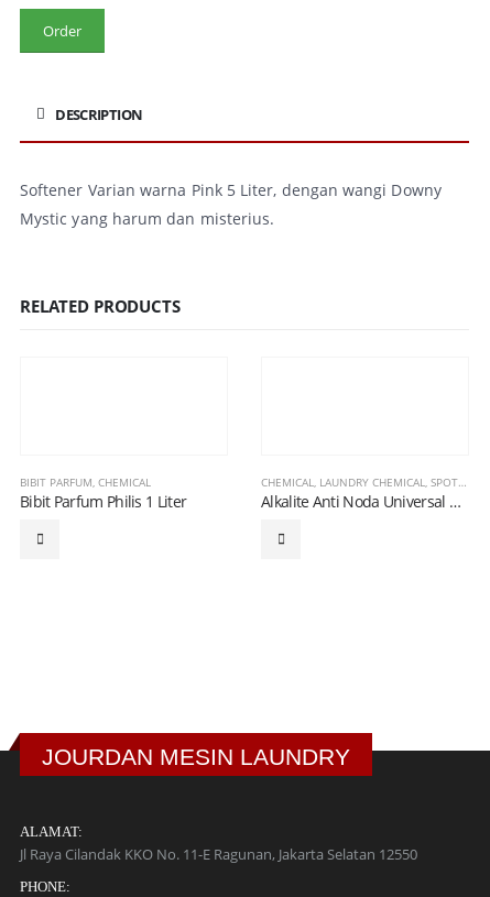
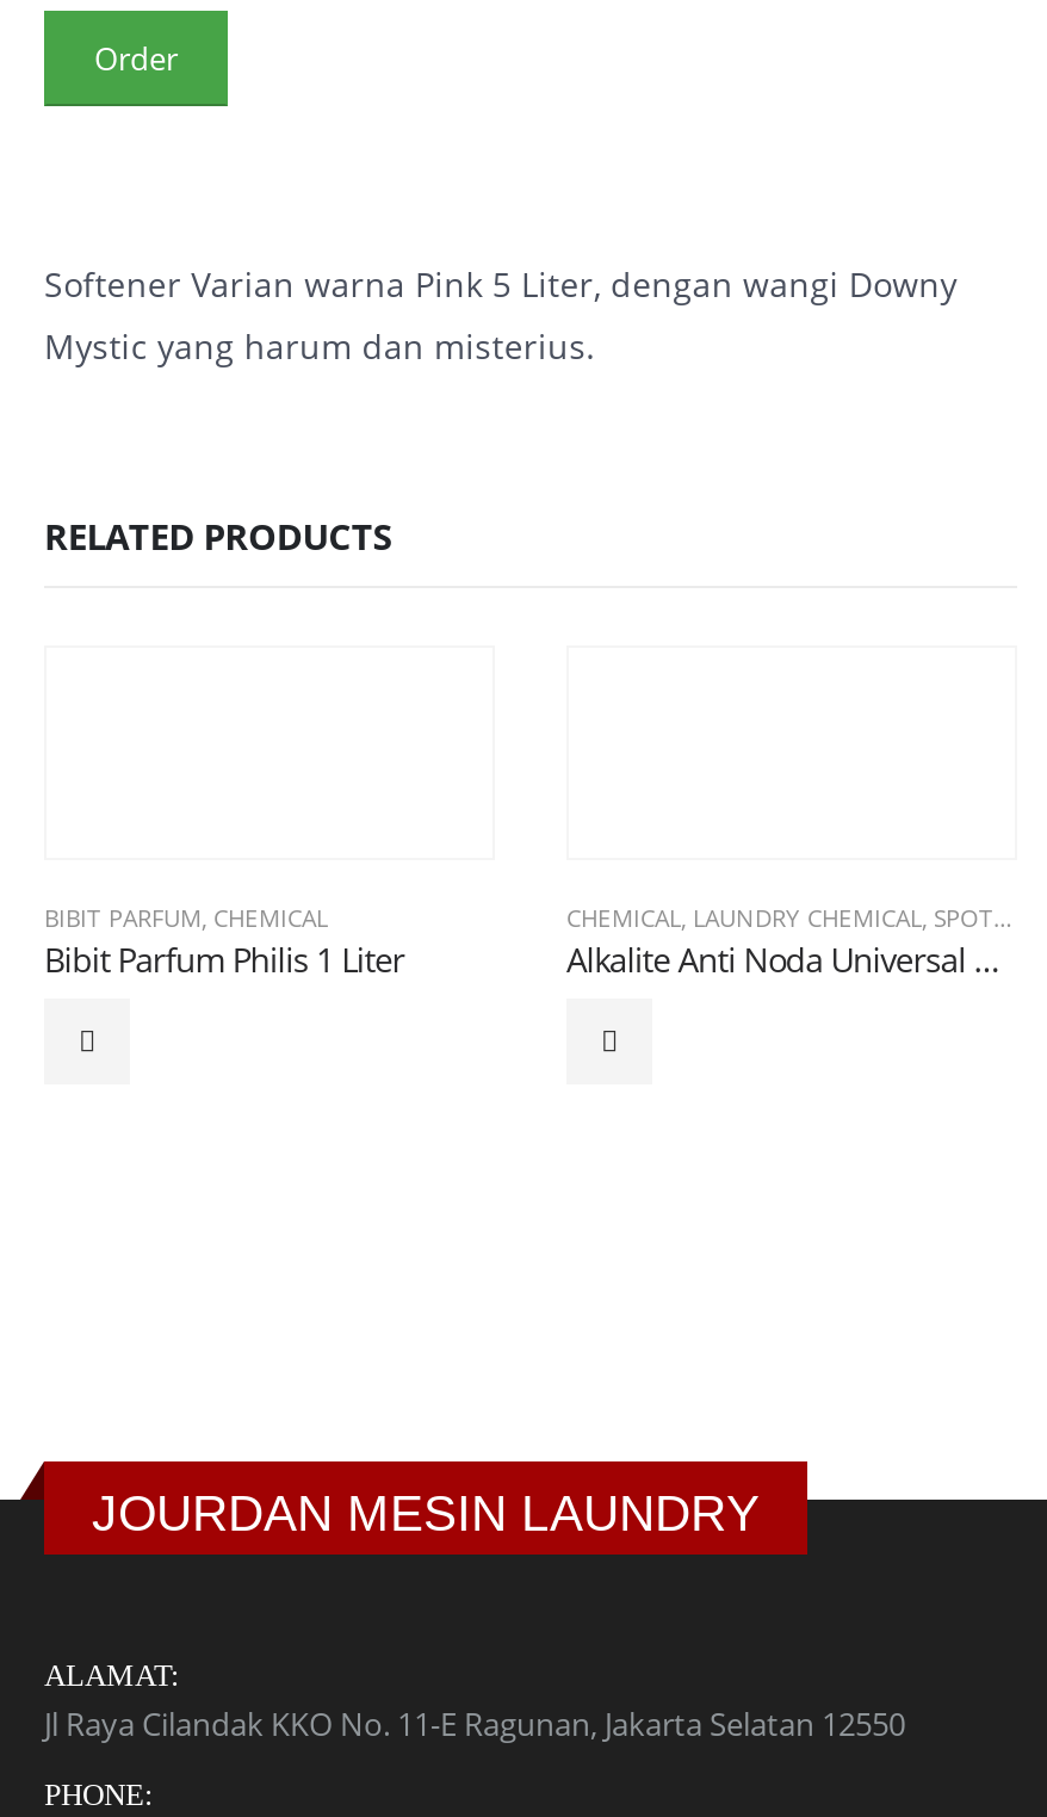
- DESCRIPTION
